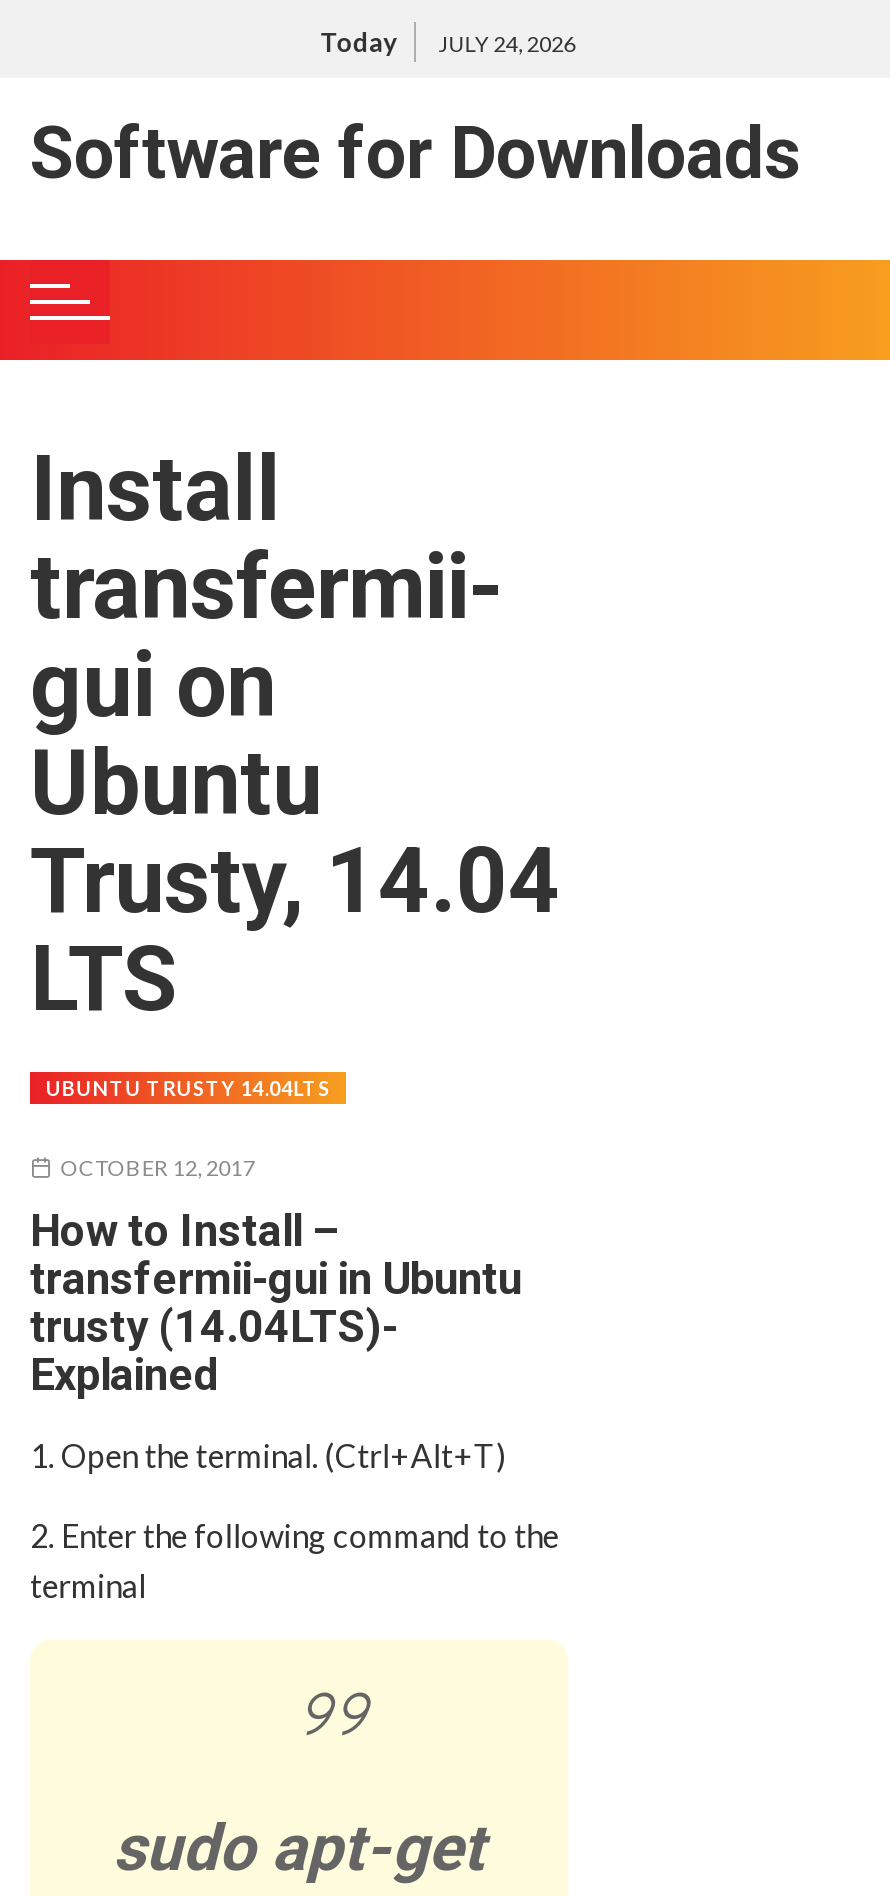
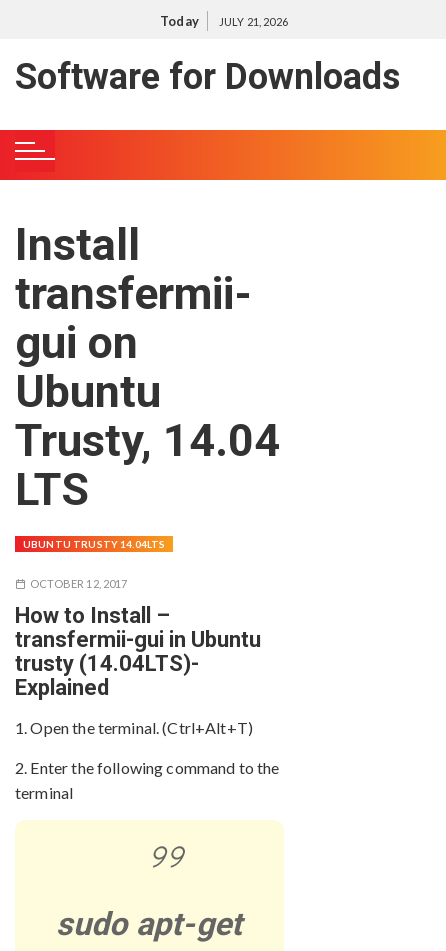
- Today JULY 24, 2026
+ Today JULY 21, 2026
